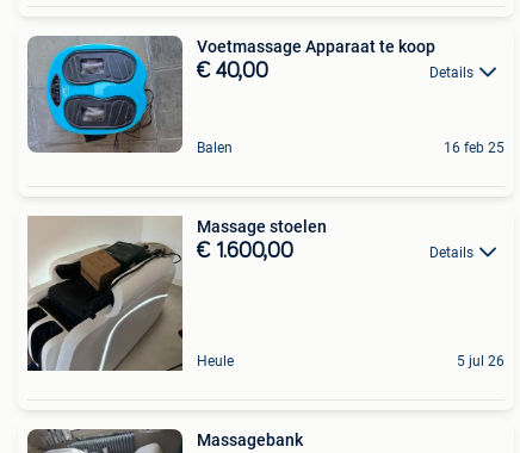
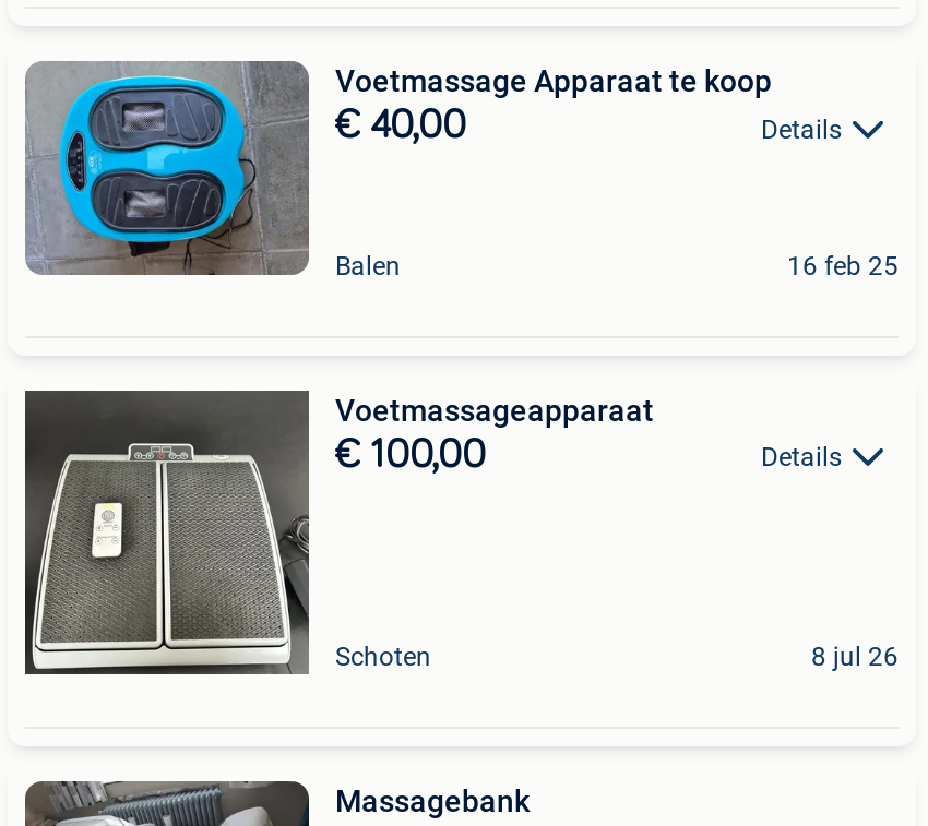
- [image]
- Massage stoelen
- € 1.600,00
+ [image]
+ Voetmassageapparaat
+ € 100,00

- Heule
- 5 jul 26
+ Schoten
+ 8 jul 26
